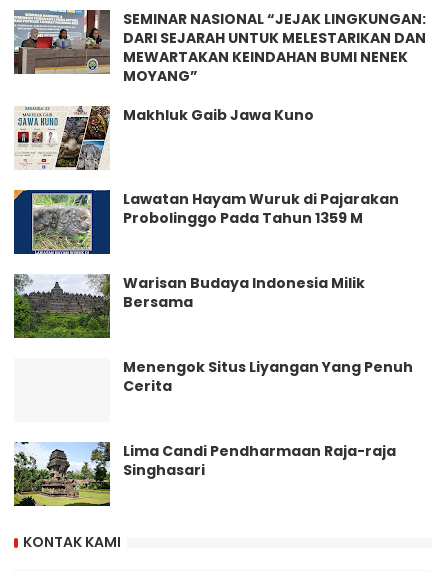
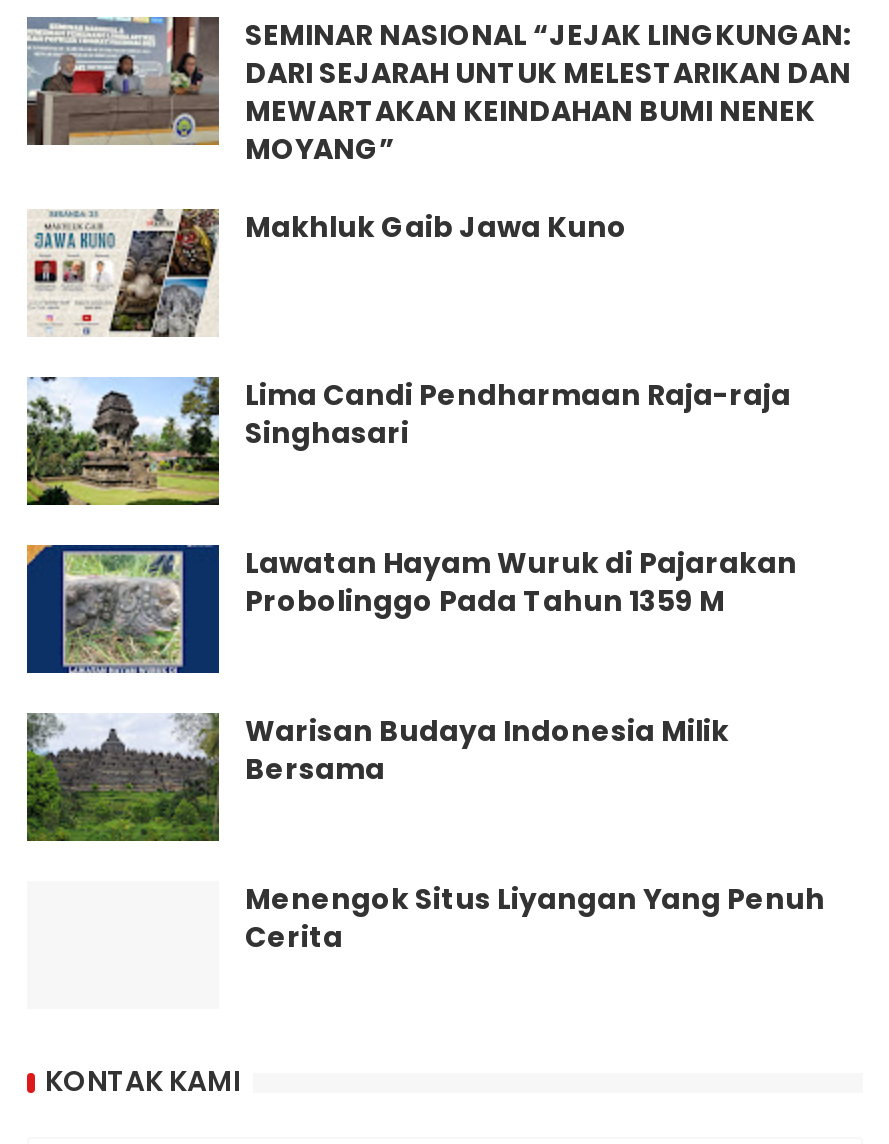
moved down: [image] | Lawatan Hayam Wuruk di Pajarakan | Probolinggo Pada Tahun 1359 M | Warisan Budaya Indonesia Milik | Bersama | Menengok Situs Liyangan Yang Penuh | Cerita

moved up: [image] | Lima Candi Pendharmaan Raja-raja | Singhasari
